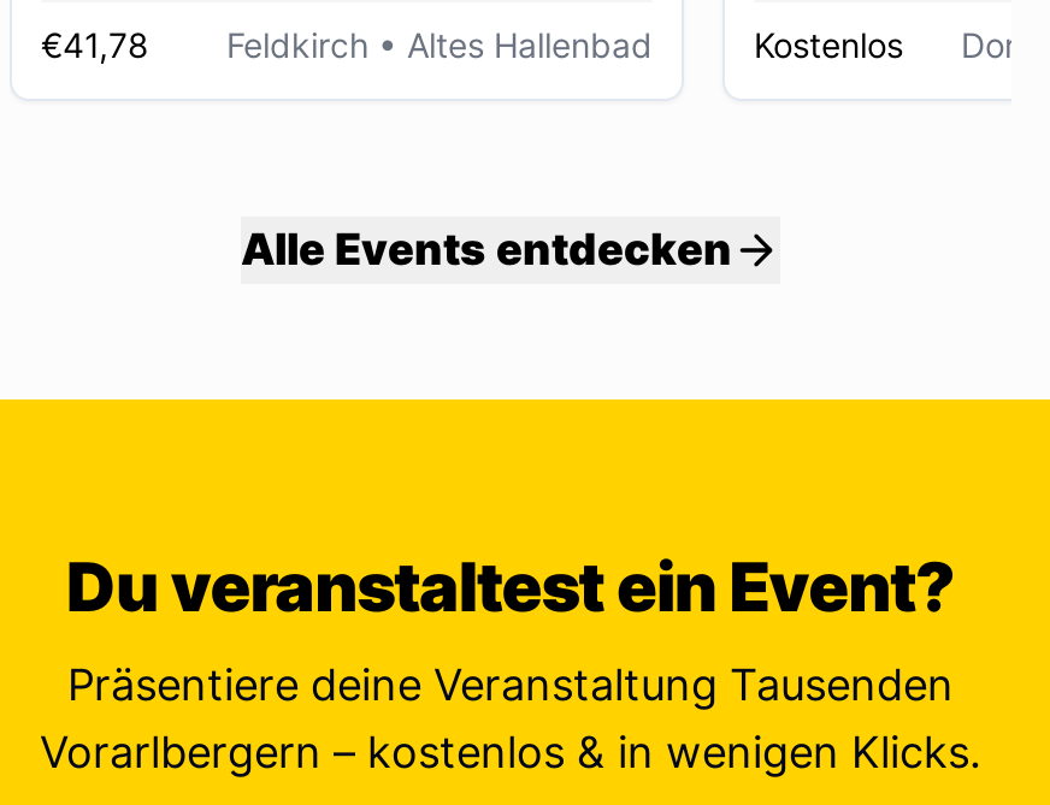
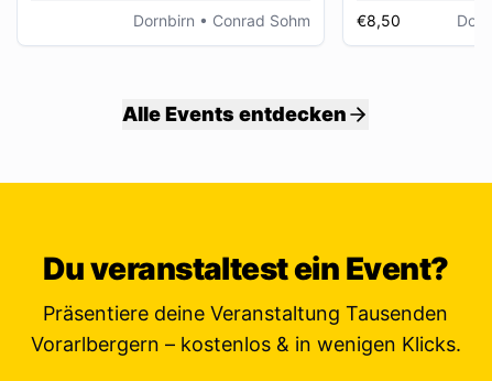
- €41,78
- Feldkirch • Altes Hallenbad
+ Dornbirn • Conrad Sohm

- Kostenlos
+ €8,50
